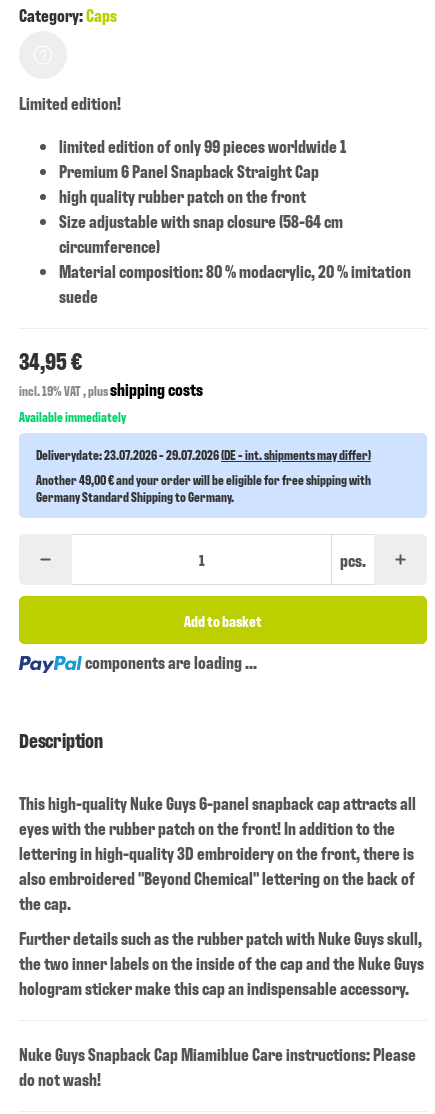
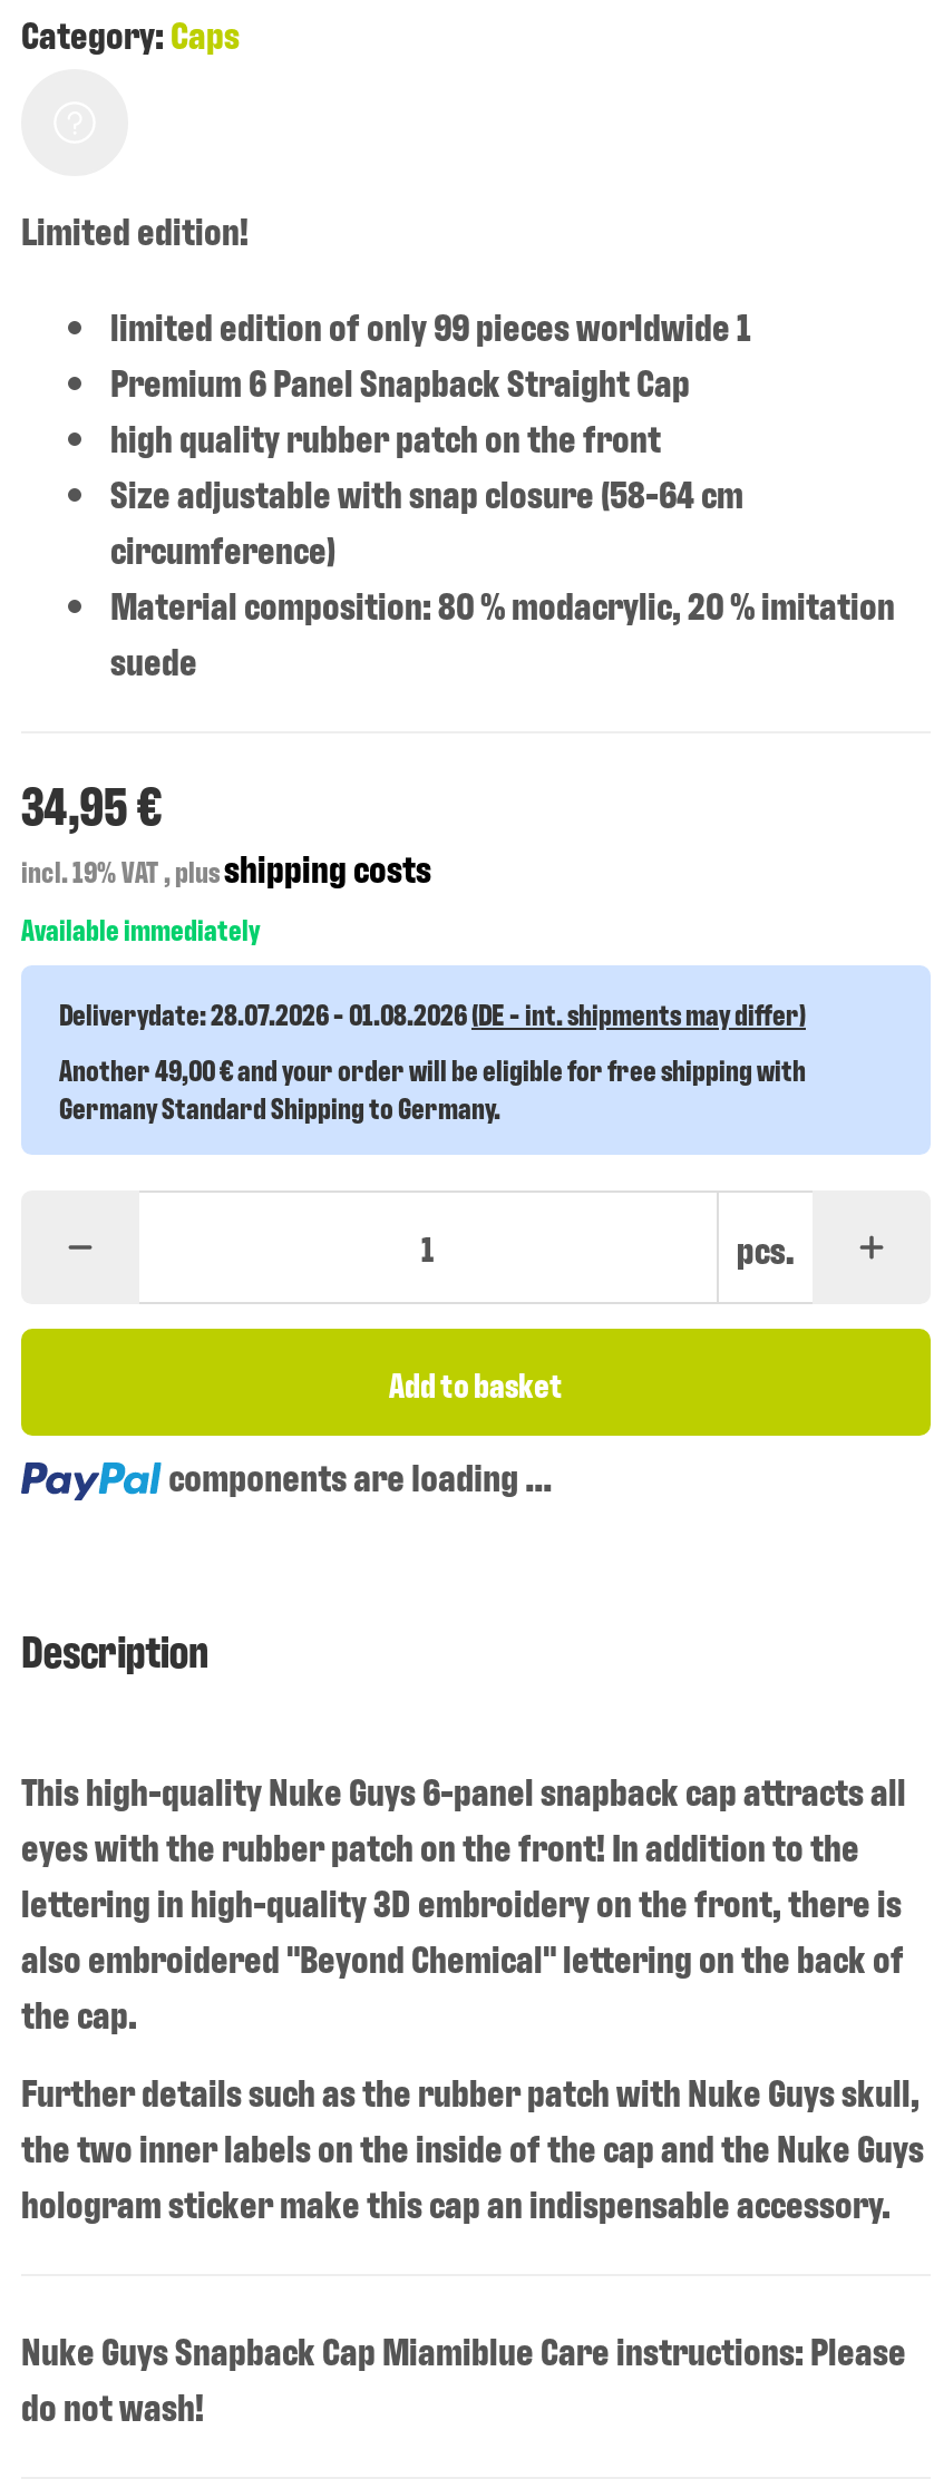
- Deliverydate:23.07.2026 - 29.07.2026(DE - int. shipments may differ)
+ Deliverydate:28.07.2026 - 01.08.2026(DE - int. shipments may differ)
